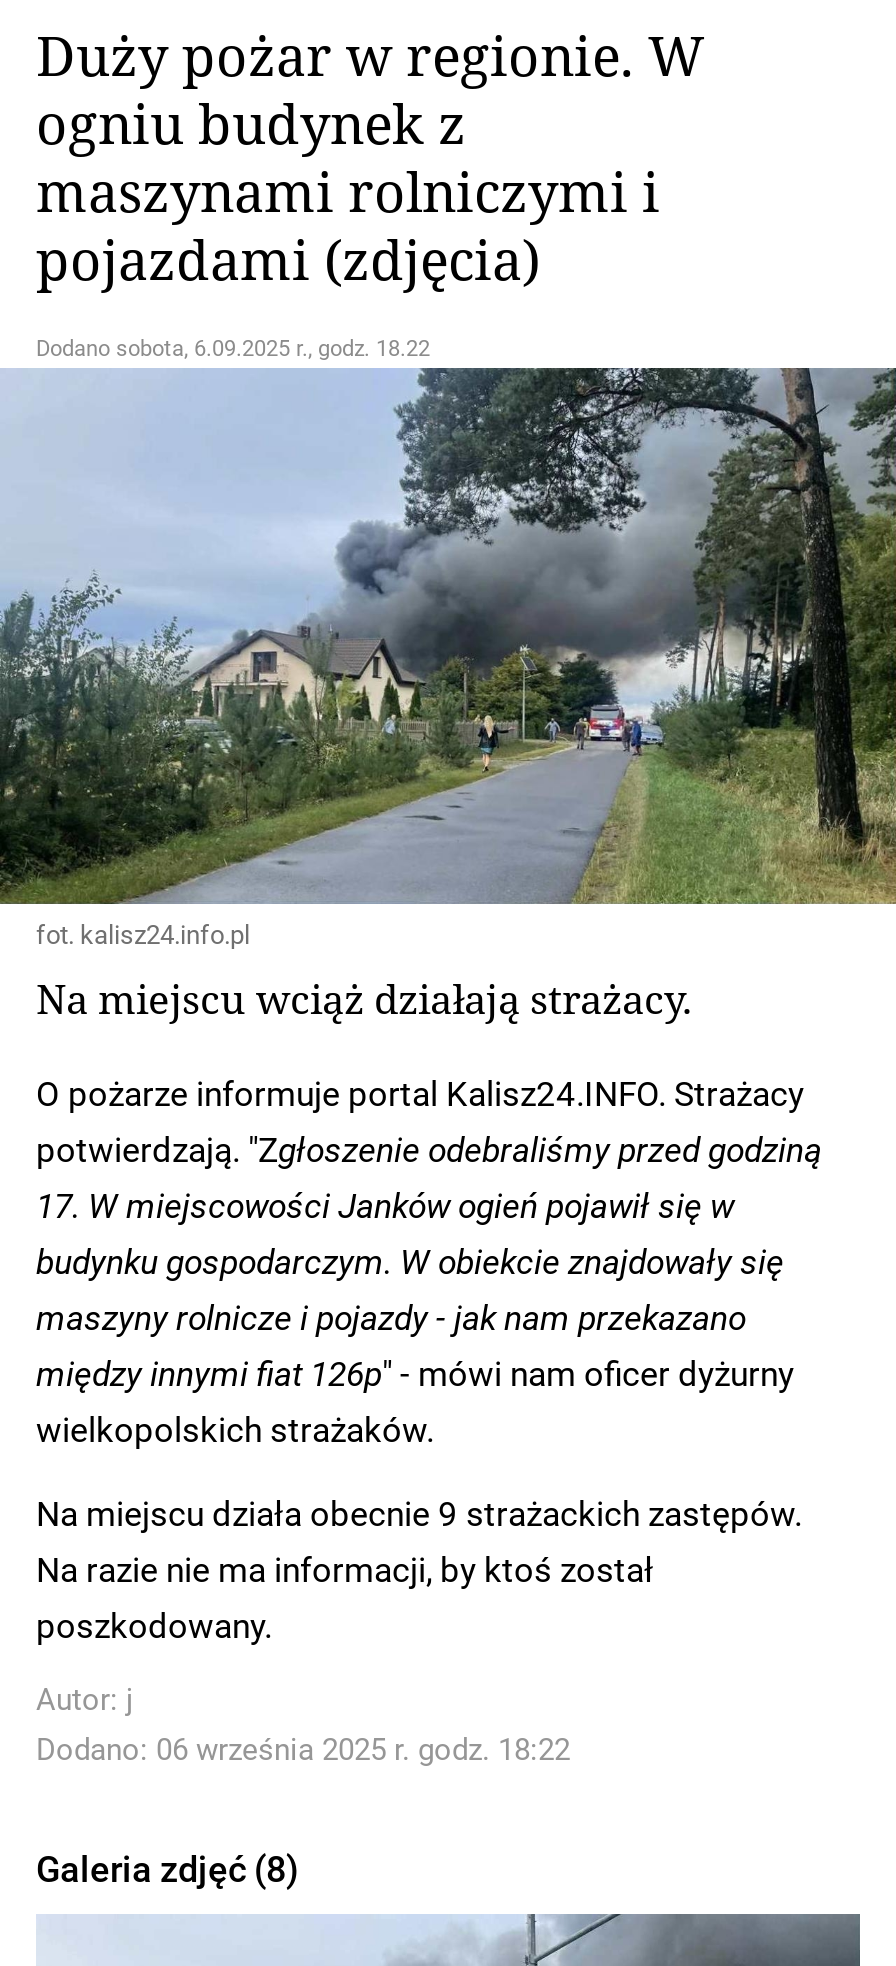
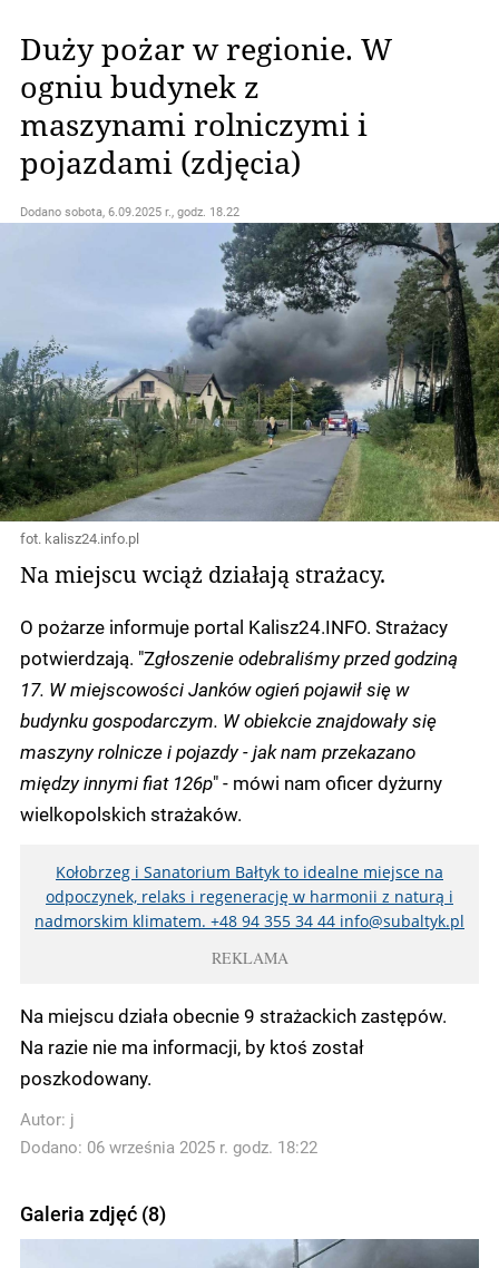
+ Kołobrzeg i Sanatorium Bałtyk to idealne miejsce na
+ odpoczynek, relaks i regenerację w harmonii z naturą i
+ nadmorskim klimatem. +48 94 355 34 44 info@subaltyk.pl
+ REKLAMA
